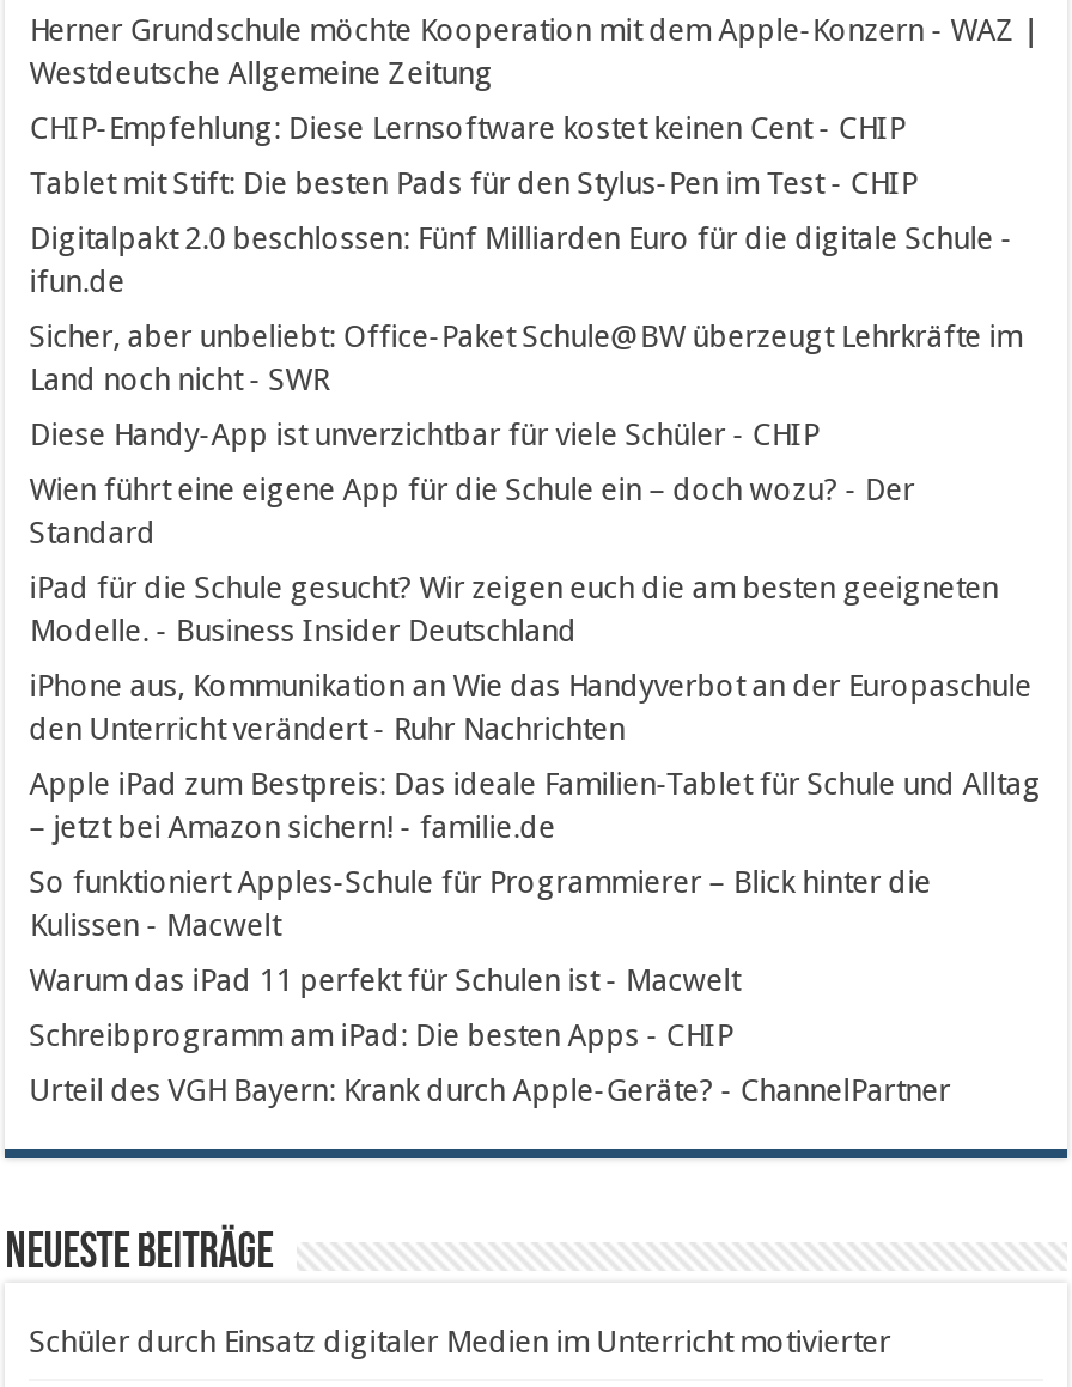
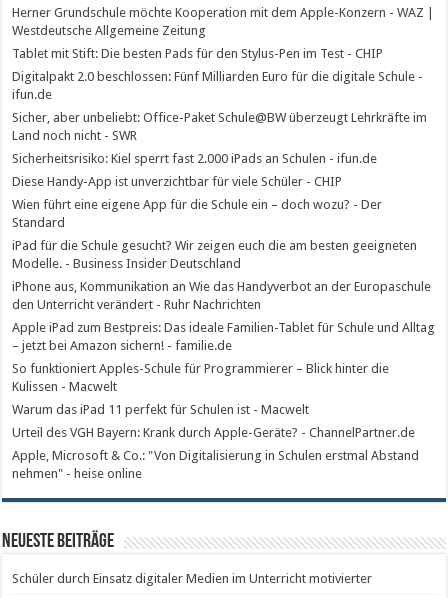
- CHIP-Empfehlung: Diese Lernsoftware kostet keinen Cent - CHIP

moved up: Tablet mit Stift: Die besten Pads für den Stylus-Pen im Test - CHIP | Digitalpakt 2.0 beschlossen: Fünf Milliarden Euro für die digitale Schule - | ifun.de | Sicher, aber unbeliebt: Office-Paket Schule@BW überzeugt Lehrkräfte im | Land noch nicht - SWR

+ Sicherheitsrisiko: Kiel sperrt fast 2.000 iPads an Schulen - ifun.de

- Schreibprogramm am iPad: Die besten Apps - CHIP
+ Urteil des VGH Bayern: Krank durch Apple-Geräte? - ChannelPartner.de

- Urteil des VGH Bayern: Krank durch Apple-Geräte? - ChannelPartner
+ Apple, Microsoft & Co.: "Von Digitalisierung in Schulen erstmal Abstand
+ nehmen" - heise online
